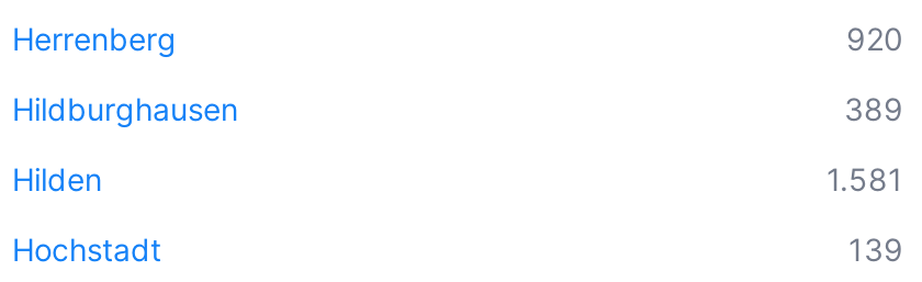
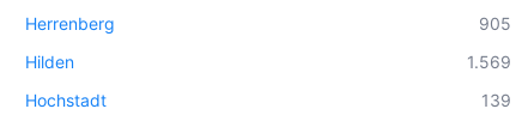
- 920
- Hildburghausen
- 389
+ 905

- 1.581
+ 1.569
